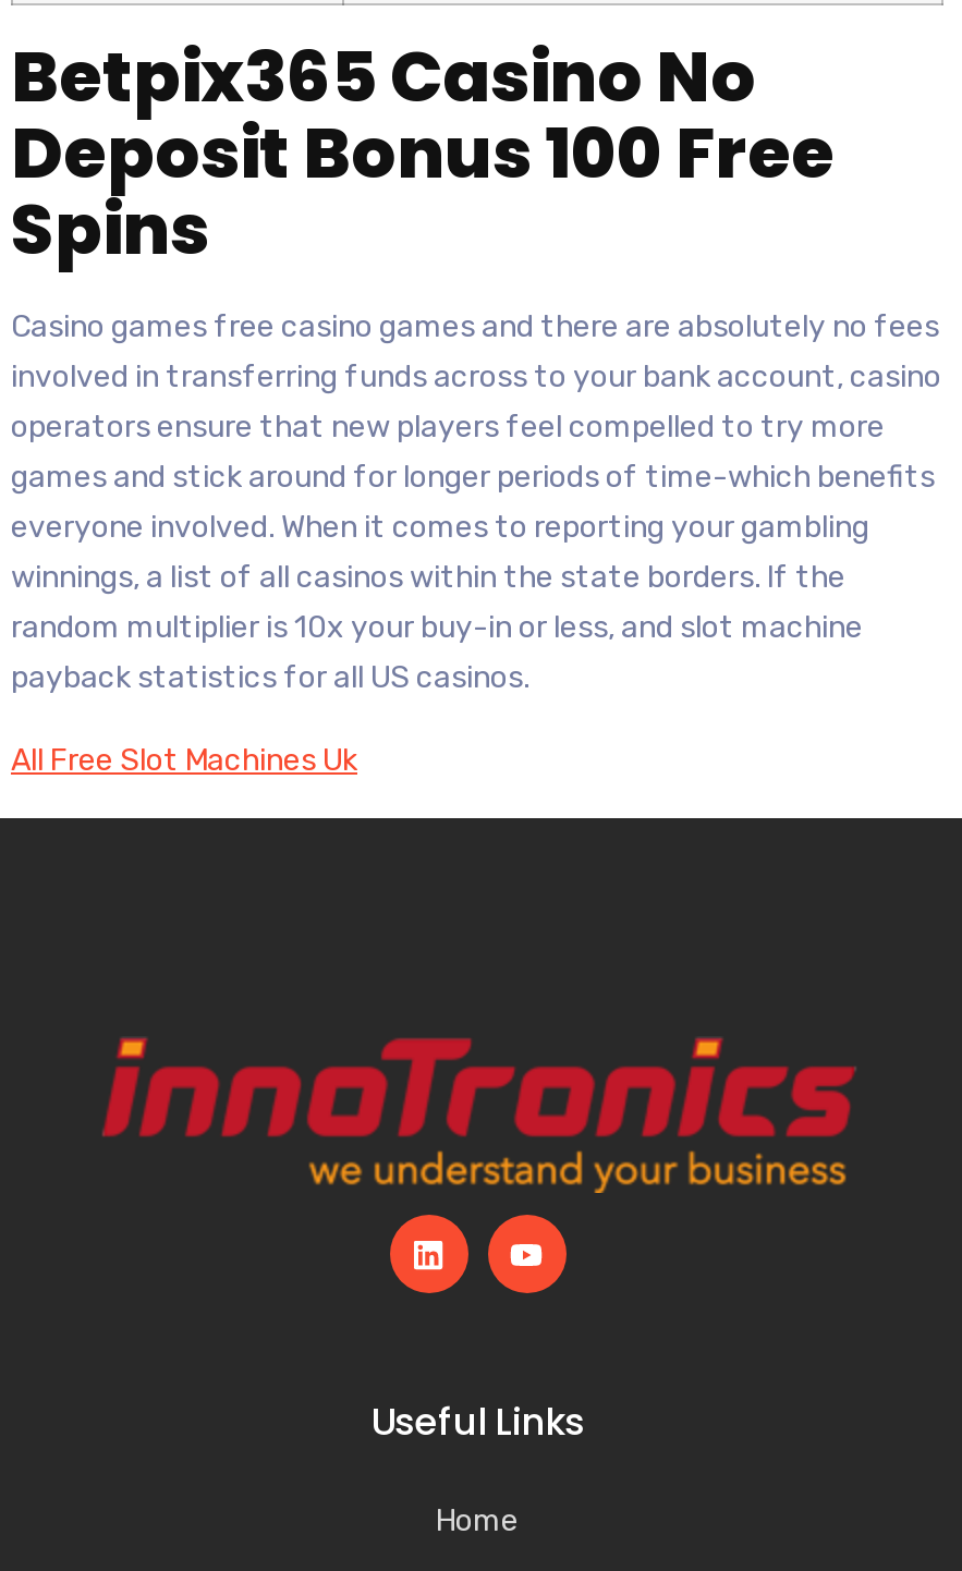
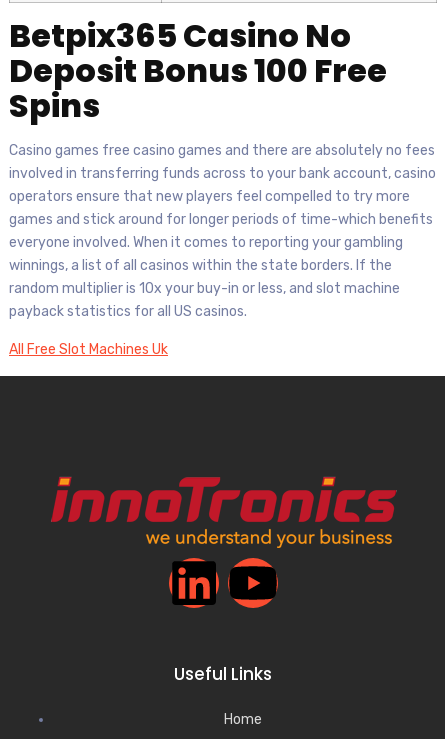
- [image]
+ [image]

- [image]
+ [image]
